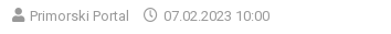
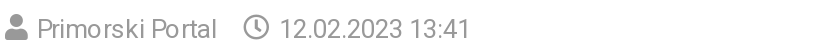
- Primorski Portal 07.02.2023 10:00
+ Primorski Portal 12.02.2023 13:41
